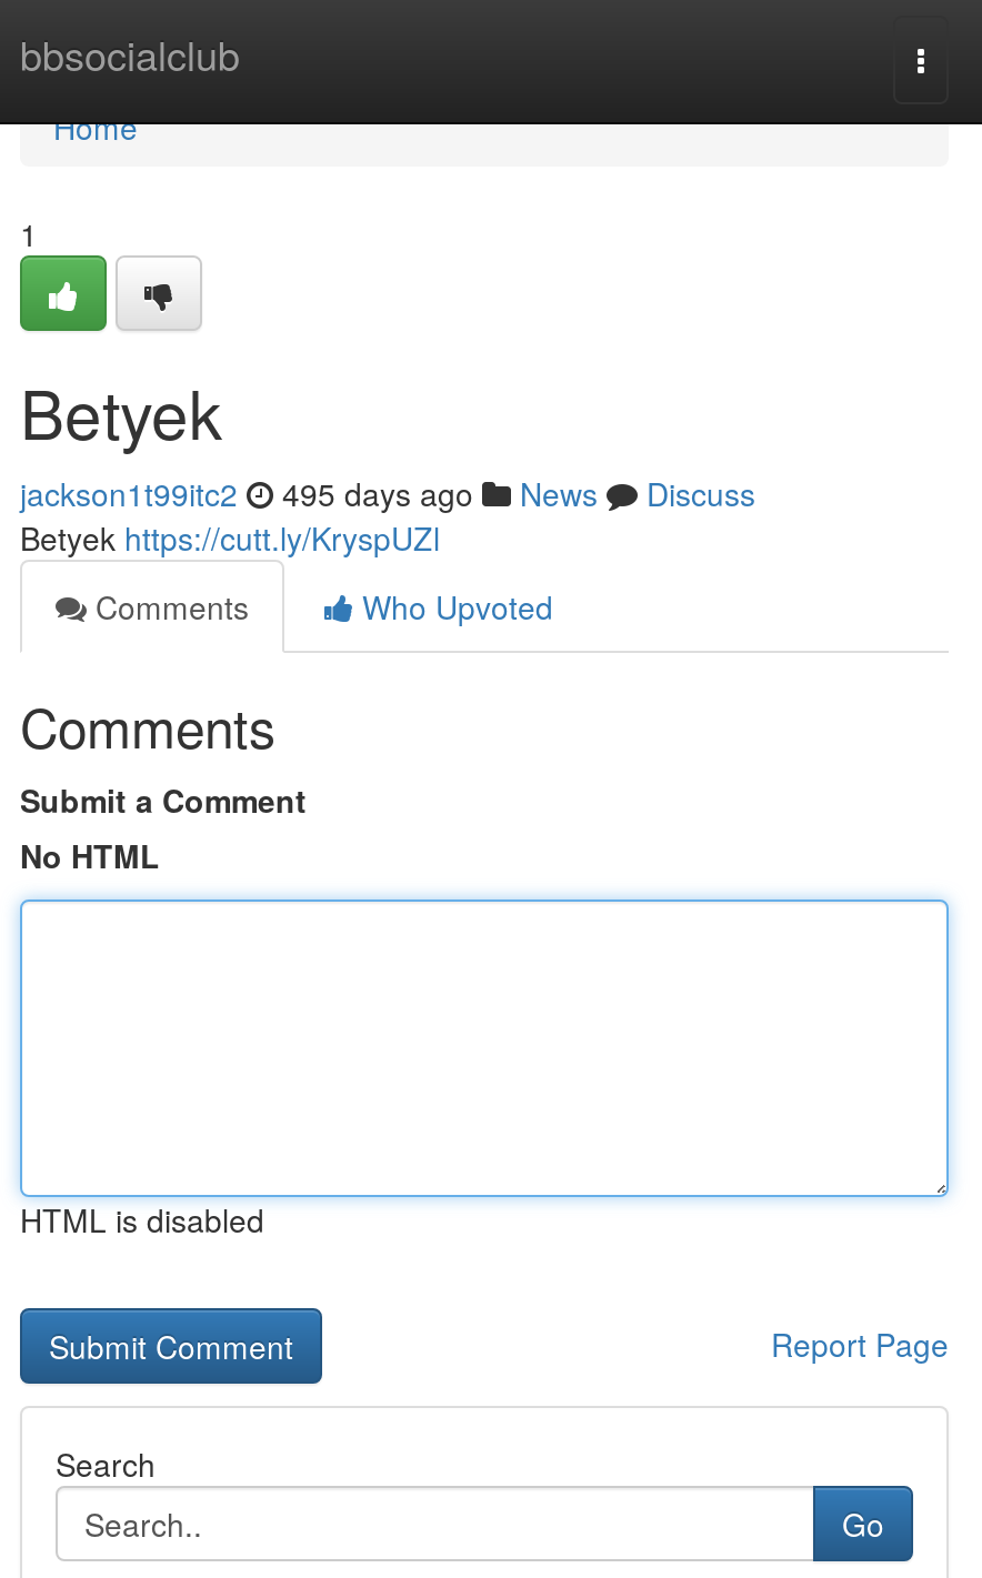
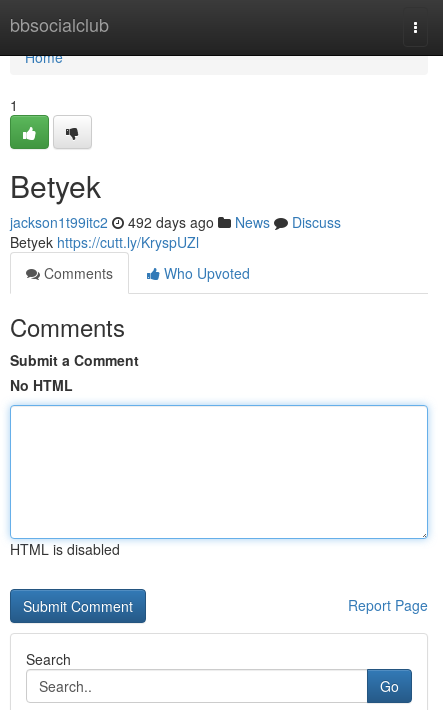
- jackson1t99itc2 495 days ago News Discuss
+ jackson1t99itc2 492 days ago News Discuss
